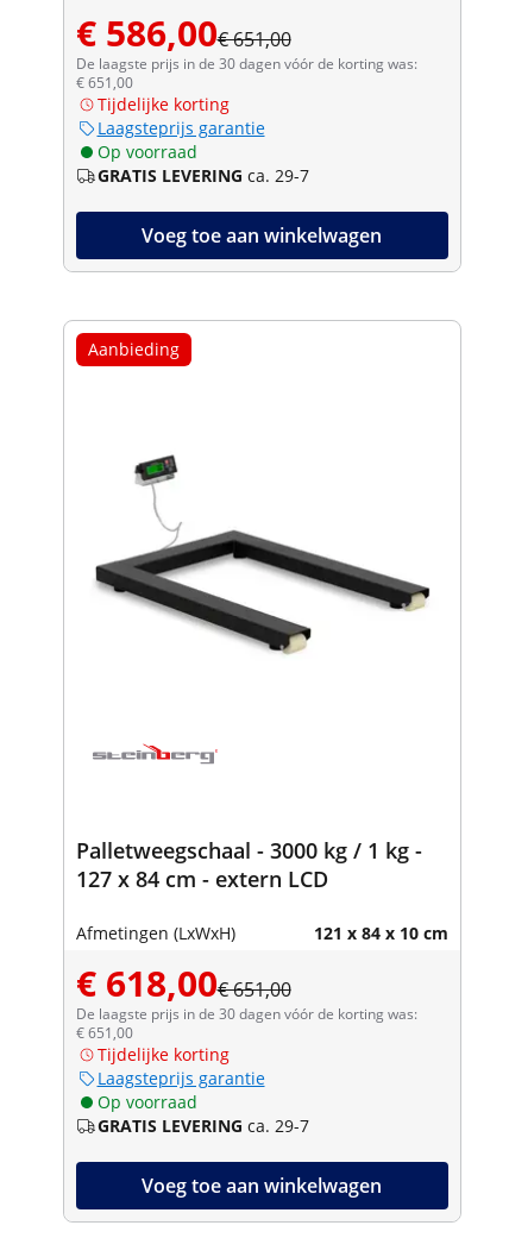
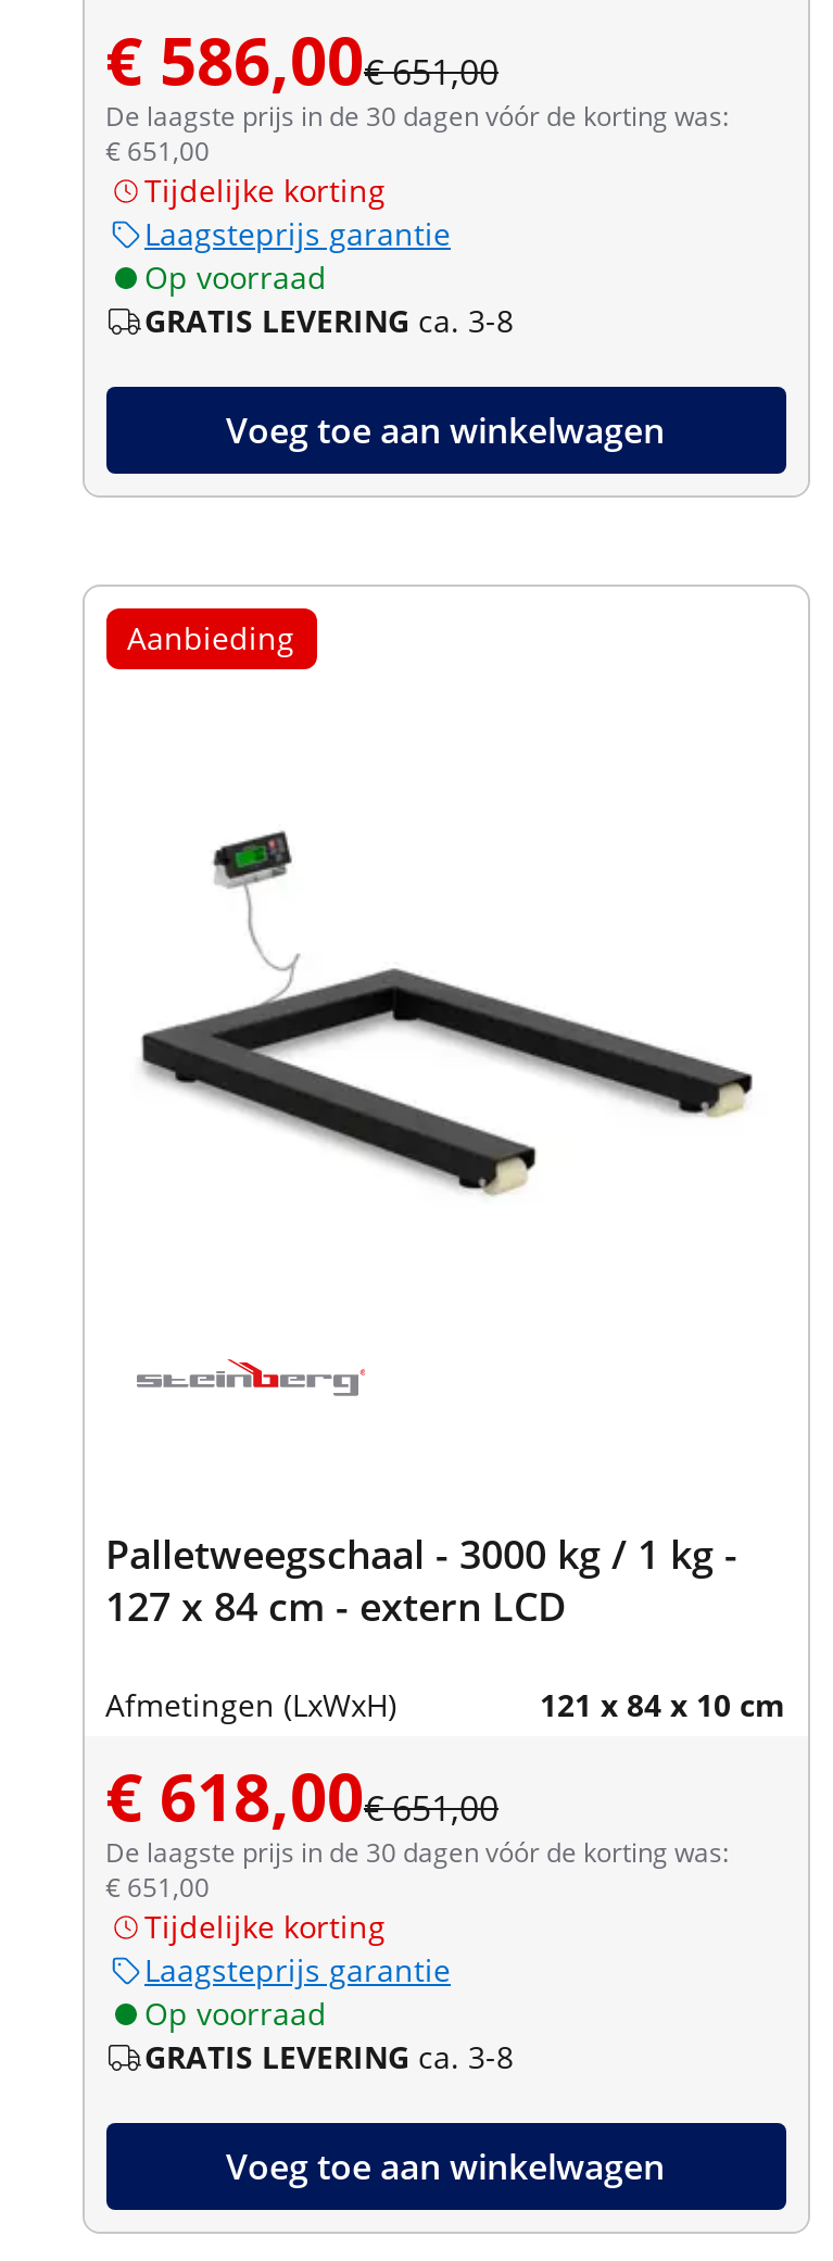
- GRATIS LEVERING ca. 29-7
+ GRATIS LEVERING ca. 3-8

- GRATIS LEVERING ca. 29-7
+ GRATIS LEVERING ca. 3-8
